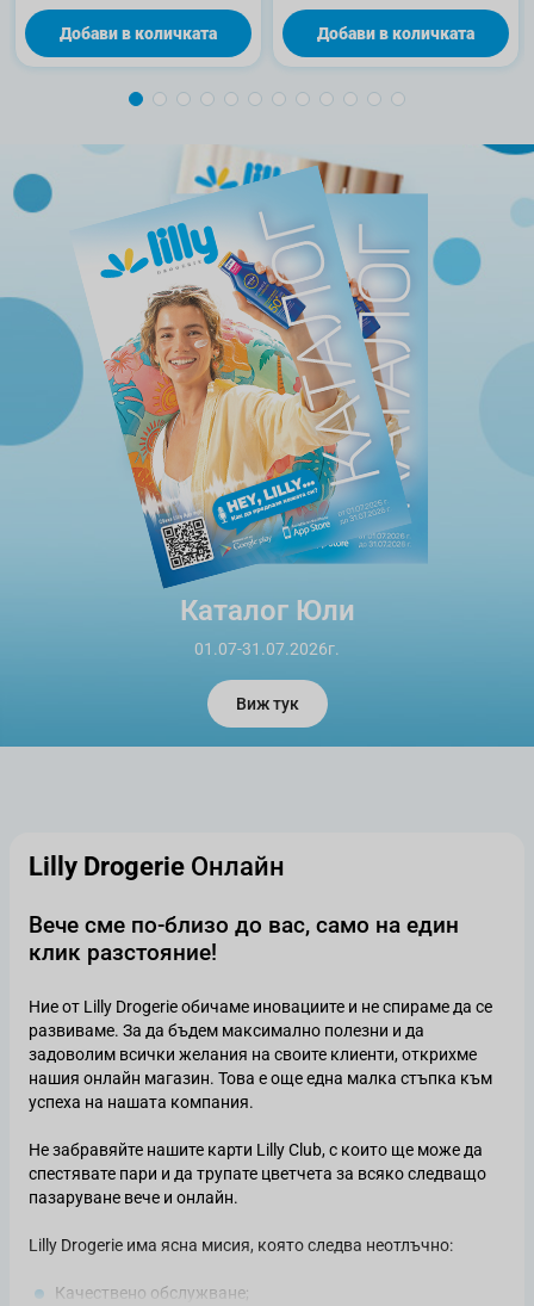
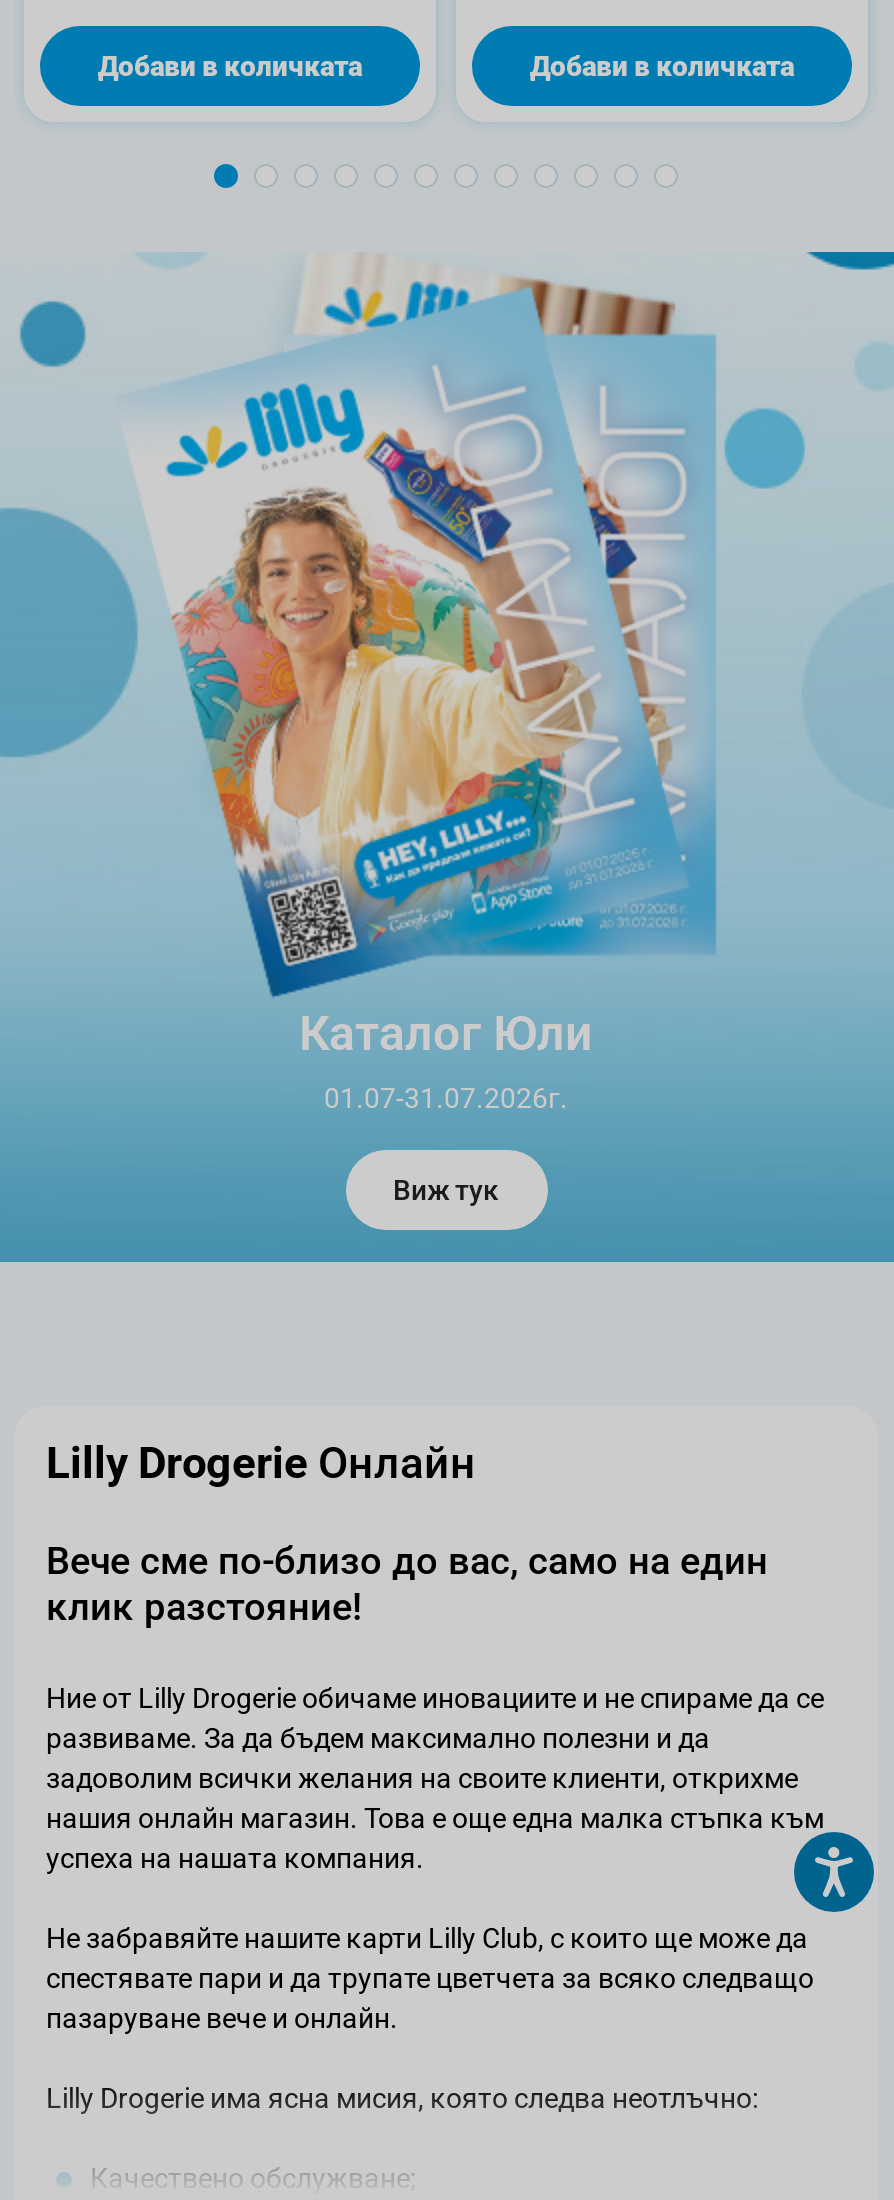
+ [image]
